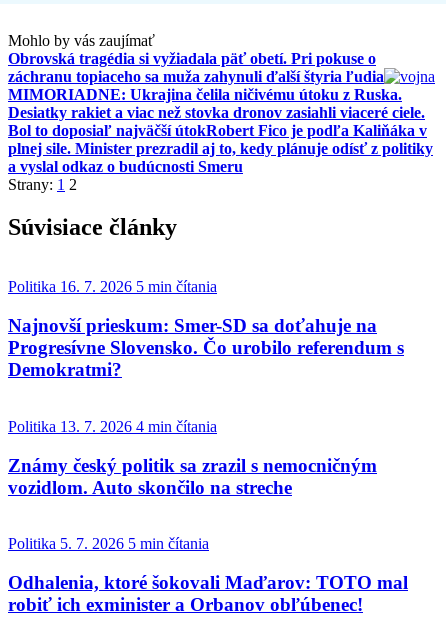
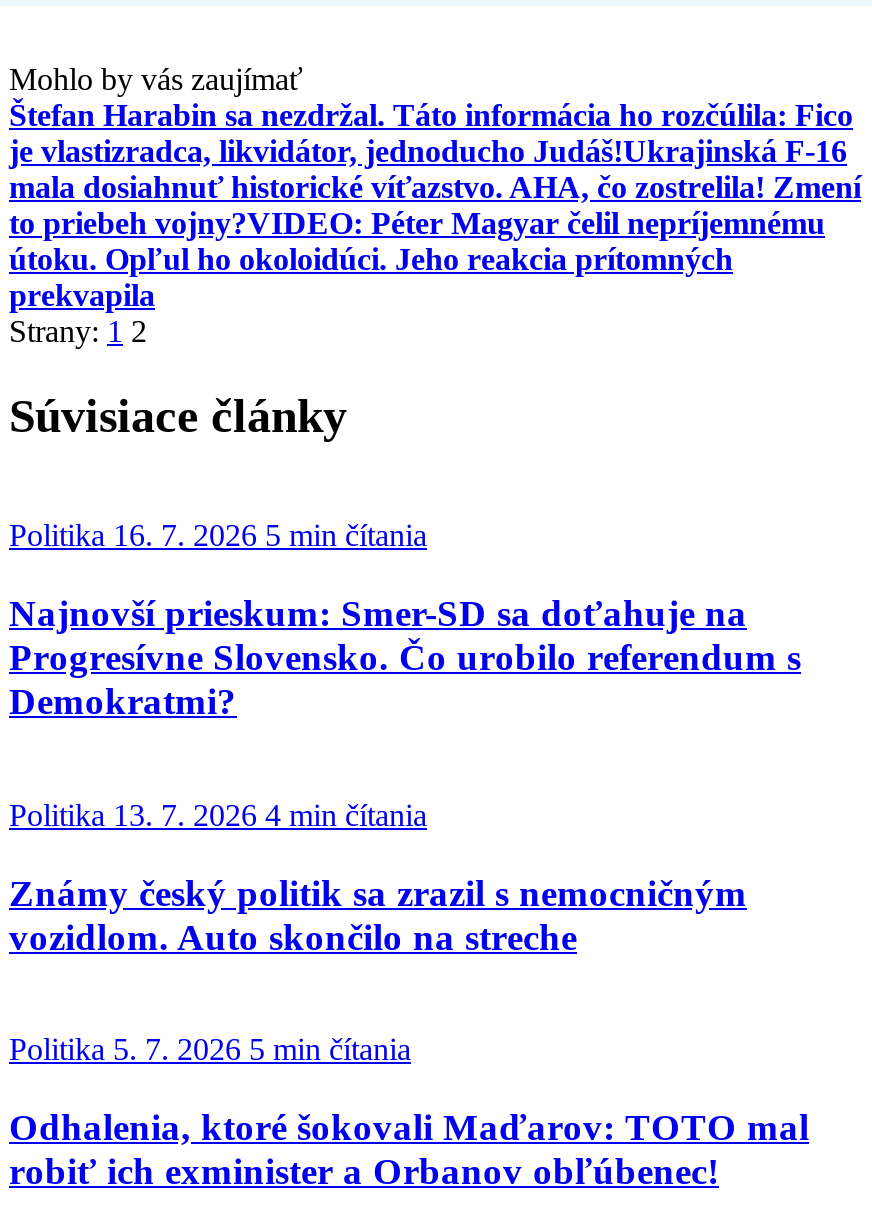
- Obrovská tragédia si vyžiadala päť obetí. Pri pokuse o
- záchranu topiaceho sa muža zahynuli ďalší štyria ľudia
- MIMORIADNE: Ukrajina čelila ničivému útoku z Ruska.
- Desiatky rakiet a viac než stovka dronov zasiahli viaceré ciele.
- Bol to doposiaľ najväčší útokRobert Fico je podľa Kaliňáka v
- plnej sile. Minister prezradil aj to, kedy plánuje odísť z politiky
- a vyslal odkaz o budúcnosti Smeru
+ Štefan Harabin sa nezdržal. Táto informácia ho rozčúlila: Fico
+ je vlastizradca, likvidátor, jednoducho Judáš!Ukrajinská F-16
+ mala dosiahnuť historické víťazstvo. AHA, čo zostrelila! Zmení
+ to priebeh vojny?VIDEO: Péter Magyar čelil nepríjemnému
+ útoku. Opľul ho okoloidúci. Jeho reakcia prítomných
+ prekvapila
